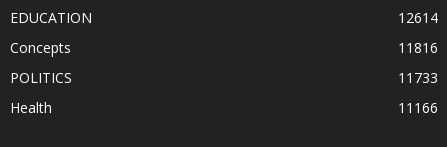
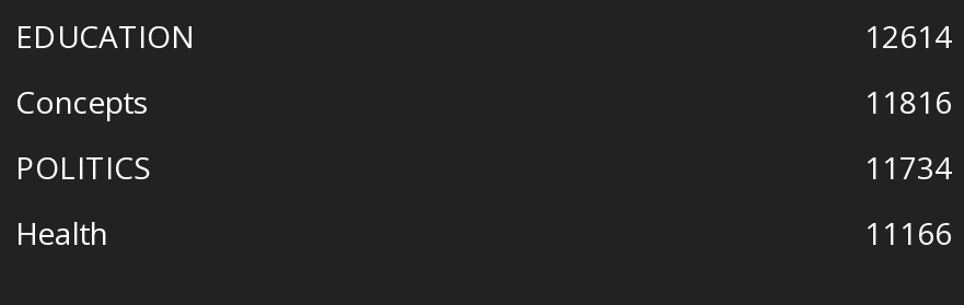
- 11733
+ 11734
